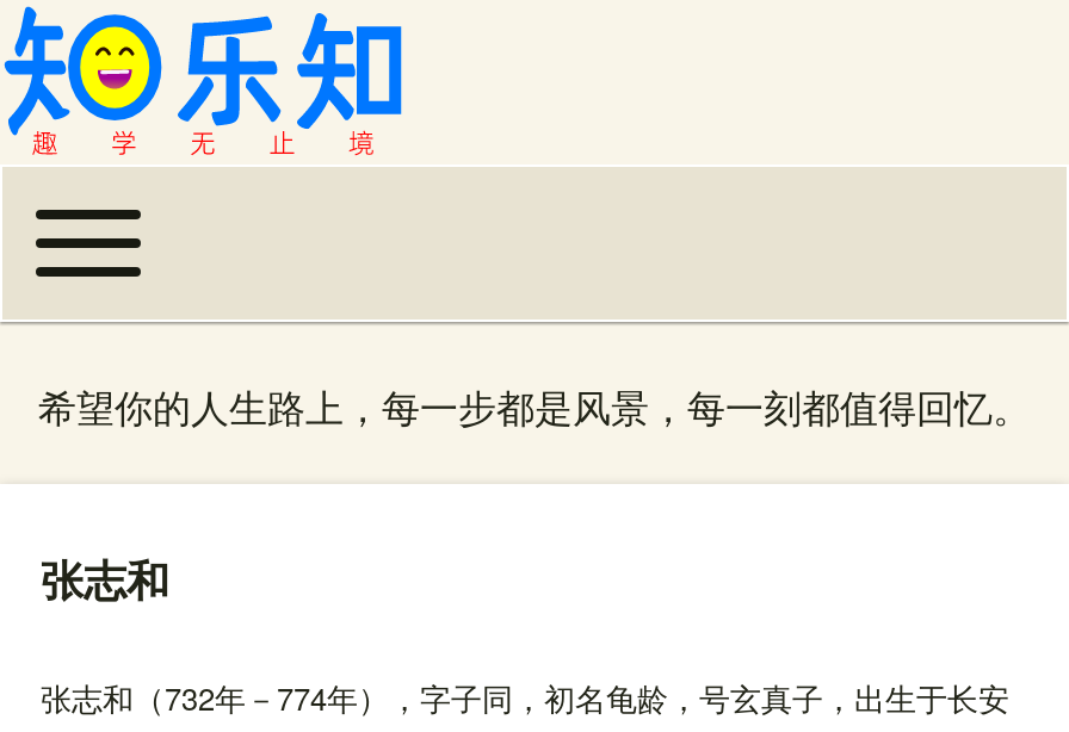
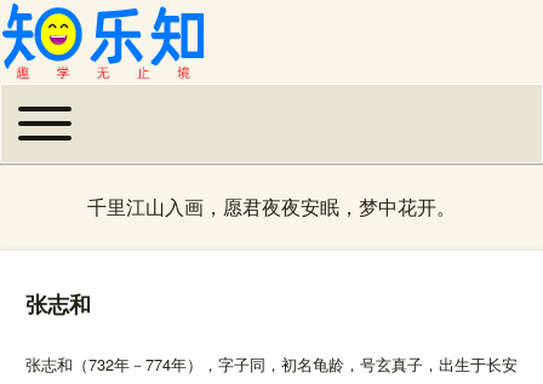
- 希望你的人生路上，每一步都是风景，每一刻都值得回忆。
+ 千里江山入画，愿君夜夜安眠，梦中花开。
